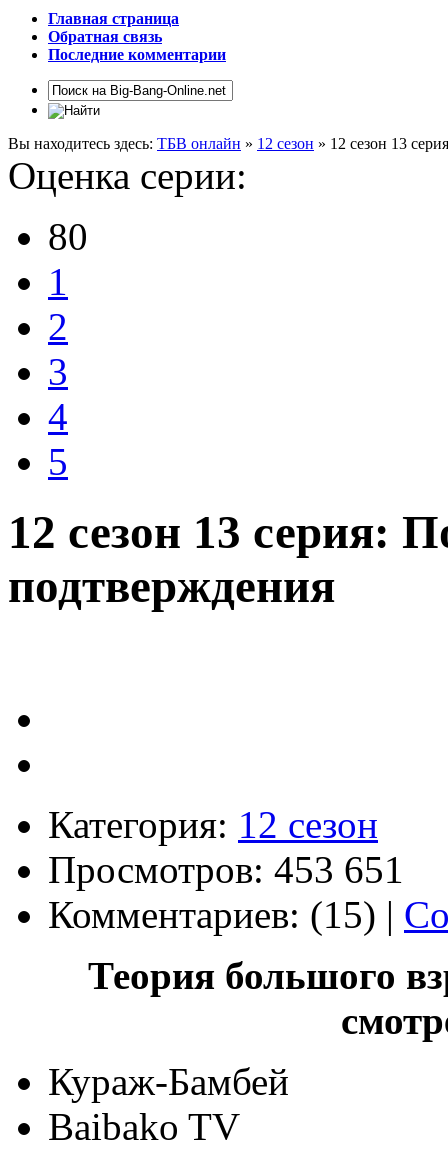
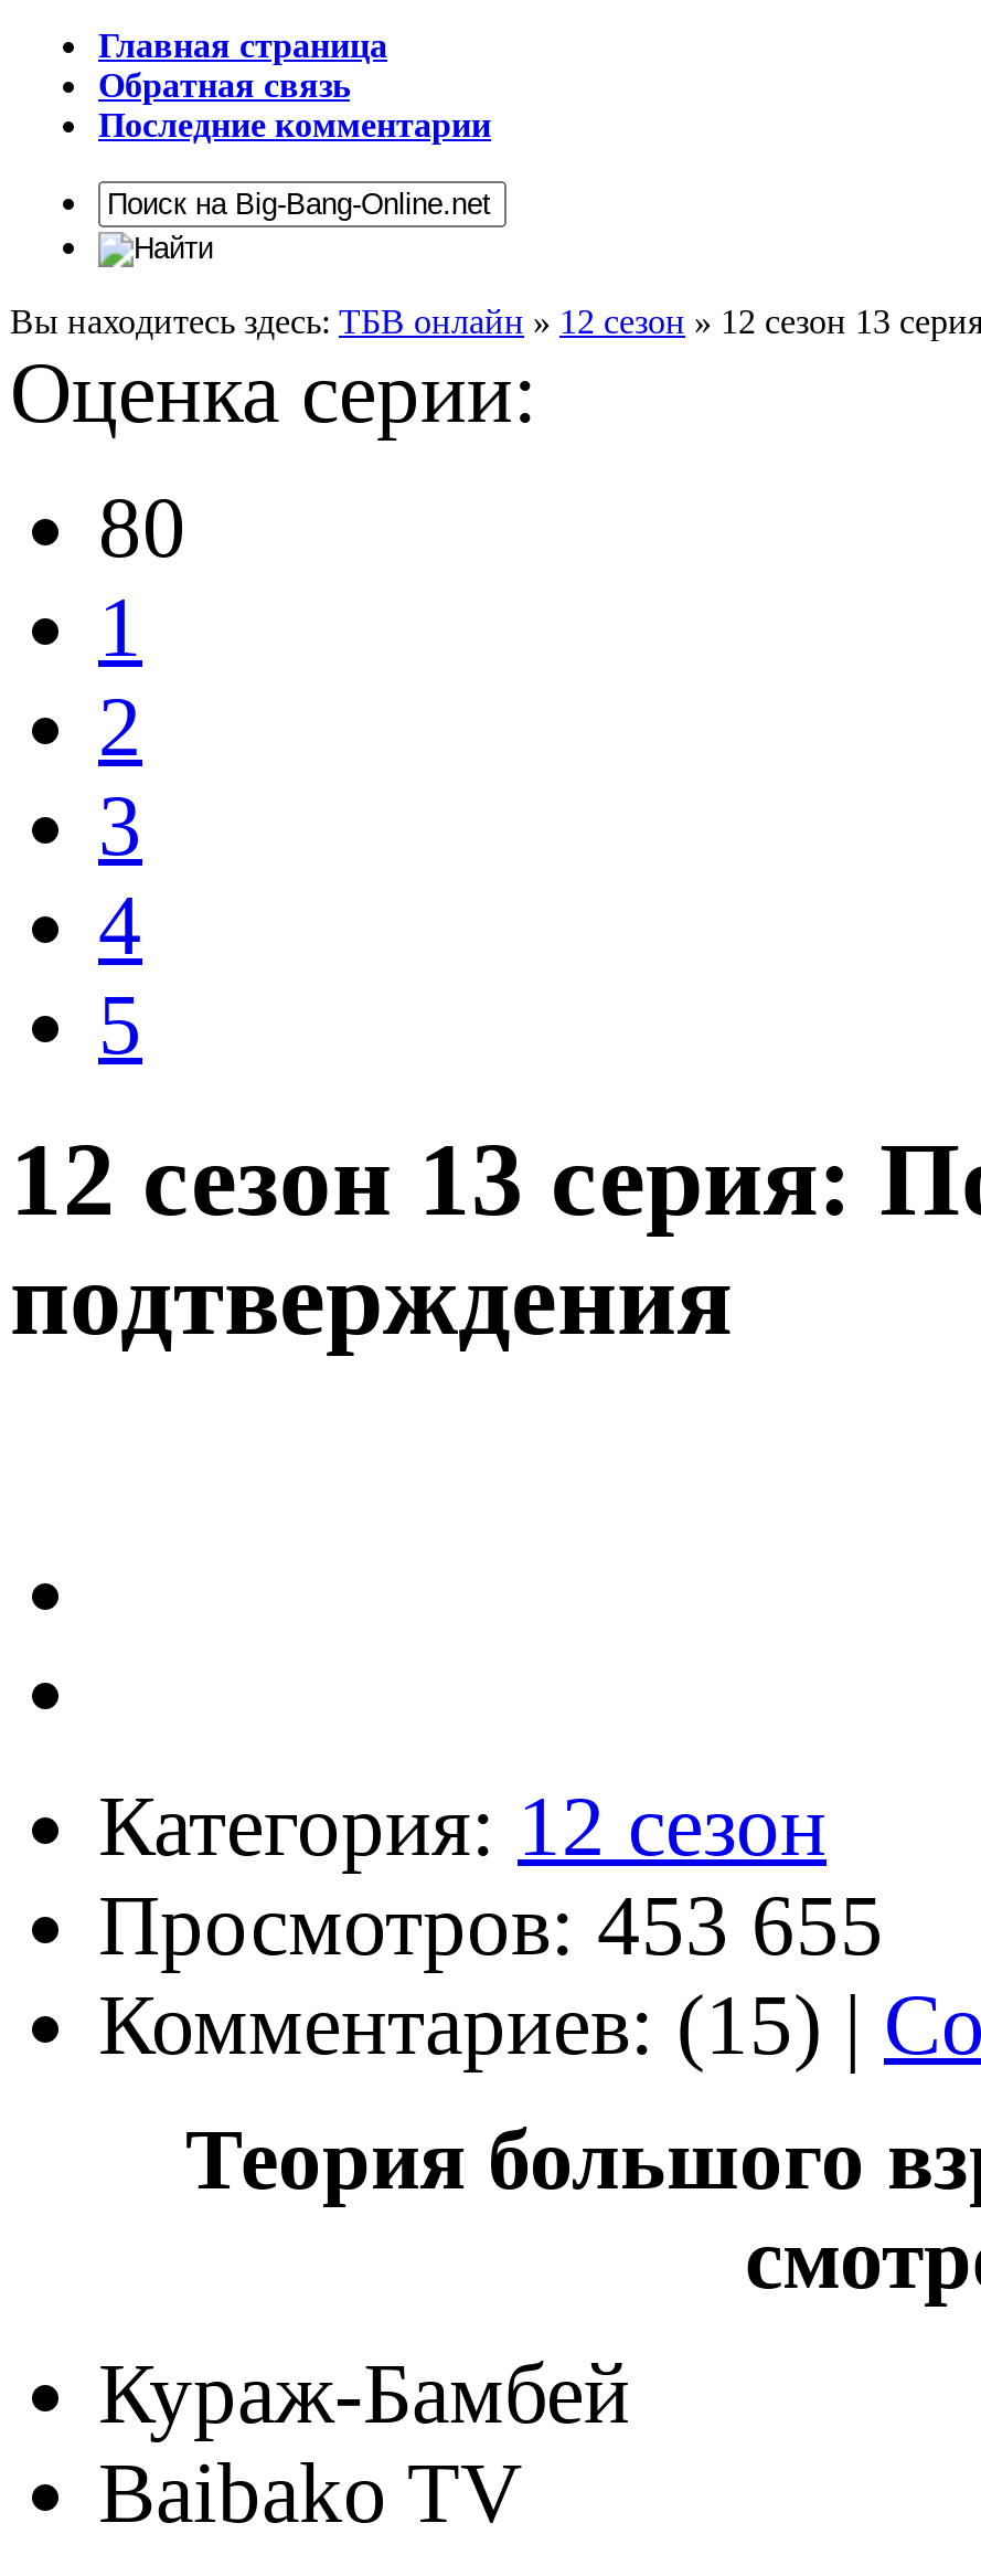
- Просмотров: 453 651
+ Просмотров: 453 655
